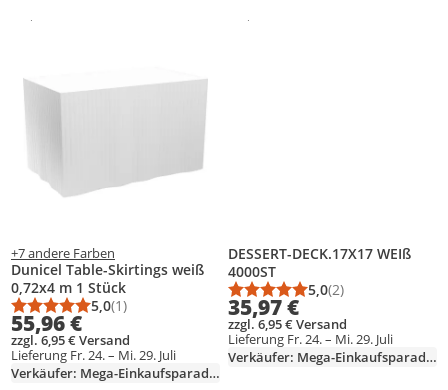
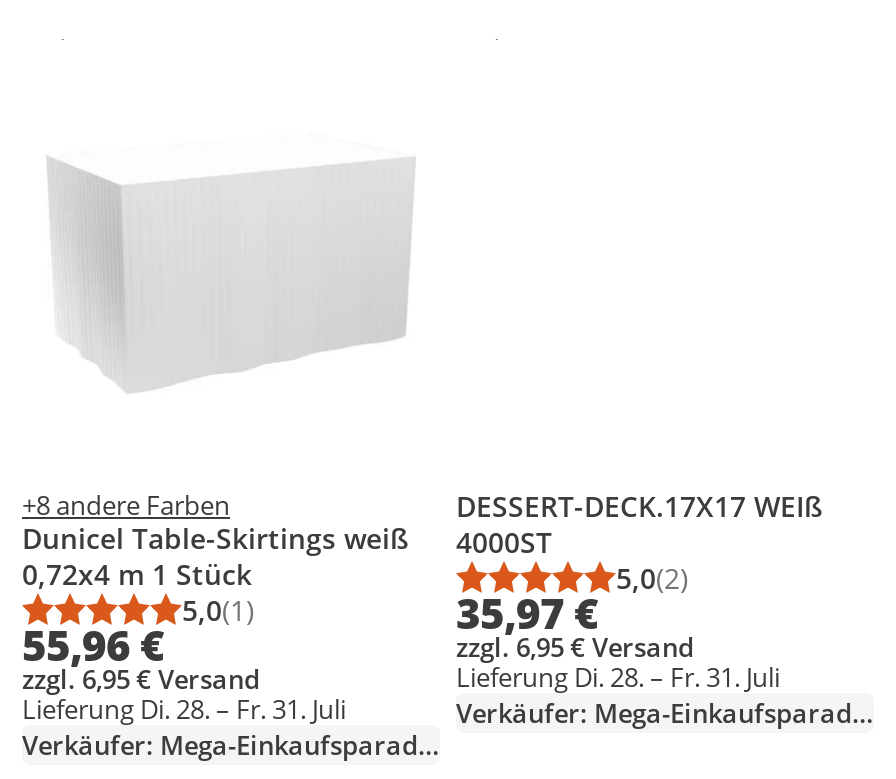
- +7 andere Farben
+ +8 andere Farben

- Lieferung Fr. 24. – Mi. 29. Juli
+ Lieferung Di. 28. – Fr. 31. Juli

- Lieferung Fr. 24. – Mi. 29. Juli
+ Lieferung Di. 28. – Fr. 31. Juli
